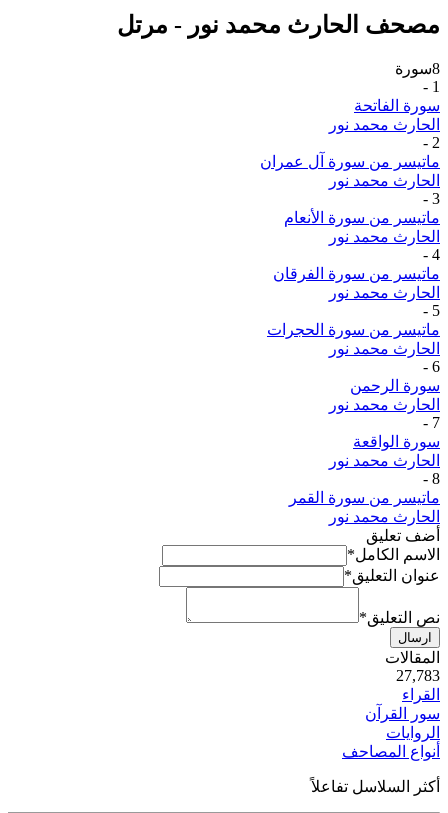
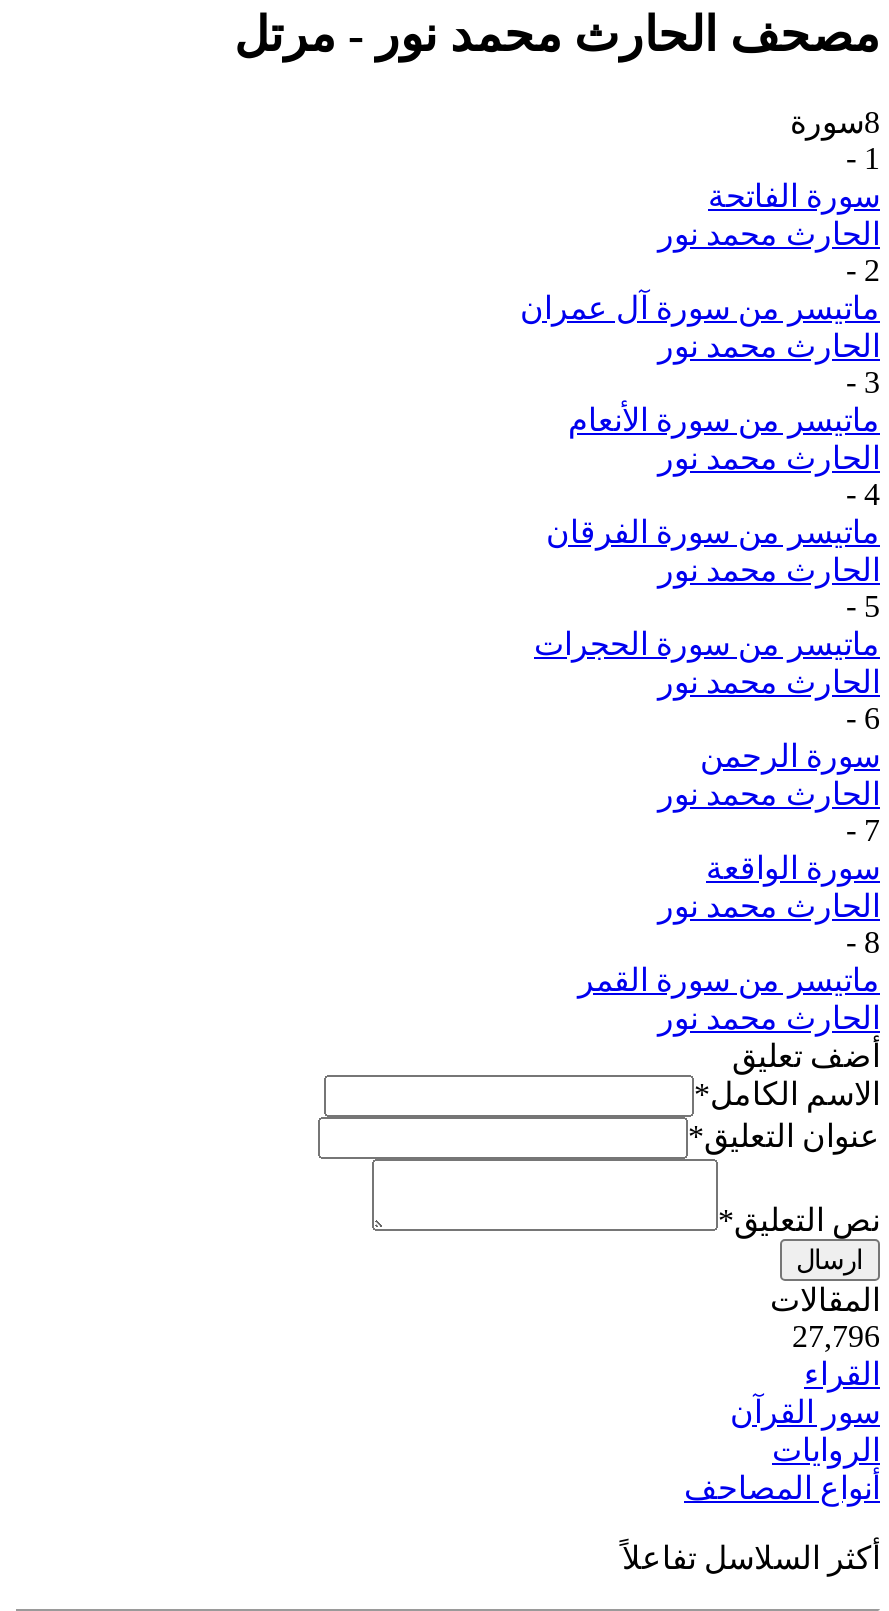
- 27,783
+ 27,796
